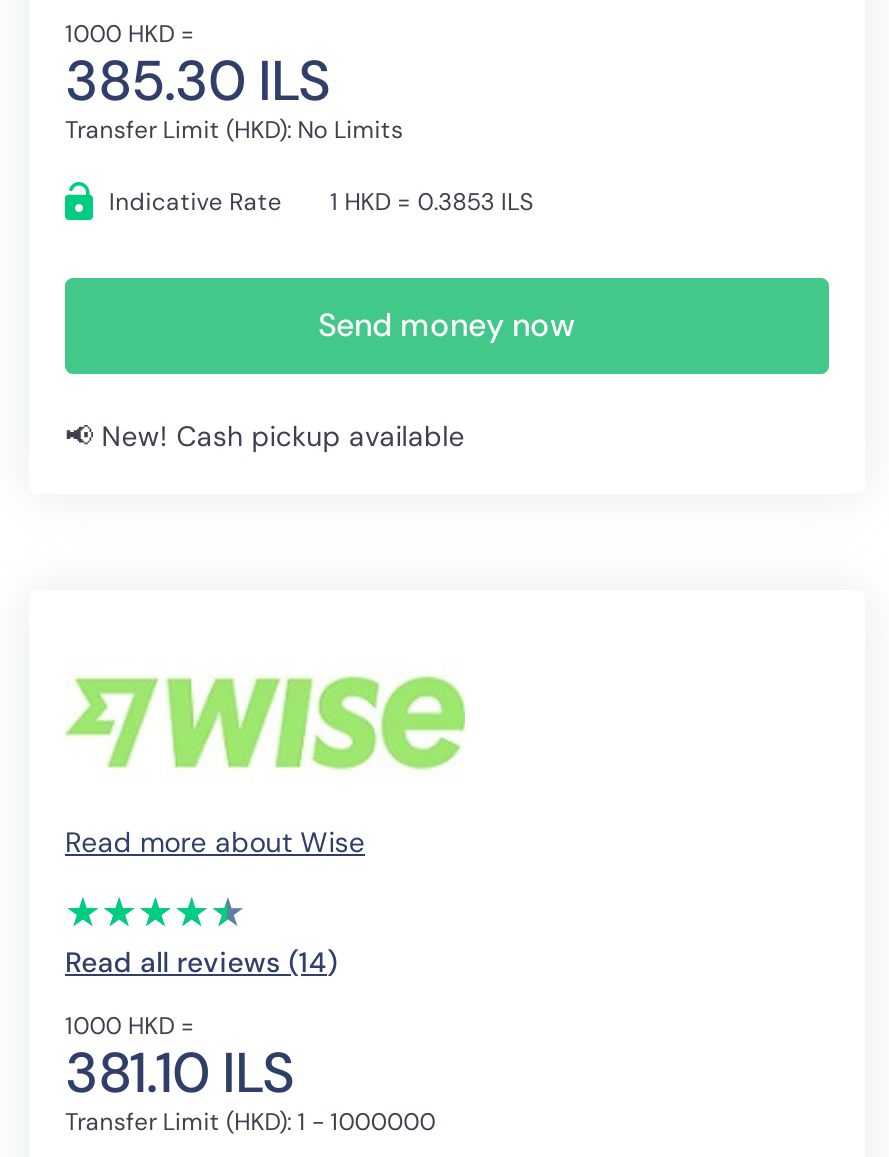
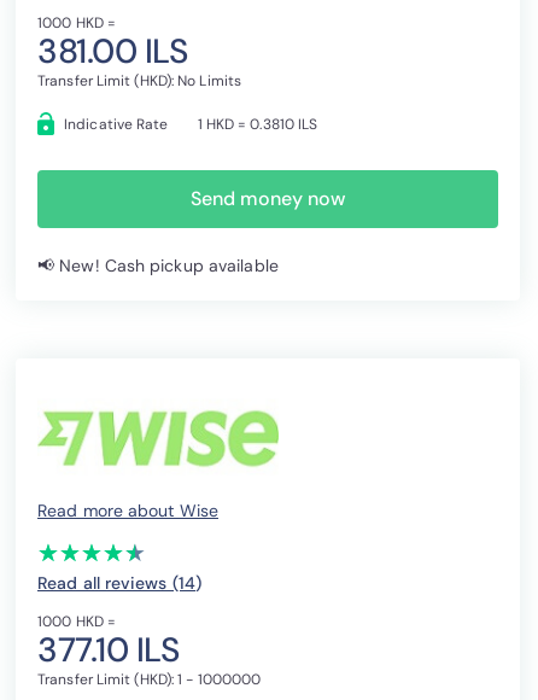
- 385.30 ILS
+ 381.00 ILS

- Indicative Rate 1 HKD = 0.3853 ILS
+ Indicative Rate 1 HKD = 0.3810 ILS

- 381.10 ILS
+ 377.10 ILS
